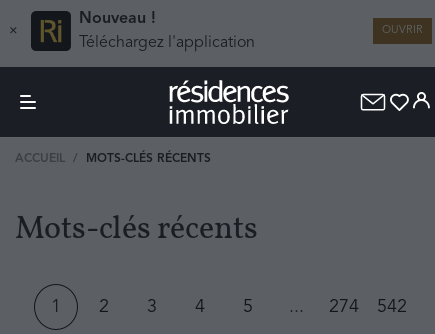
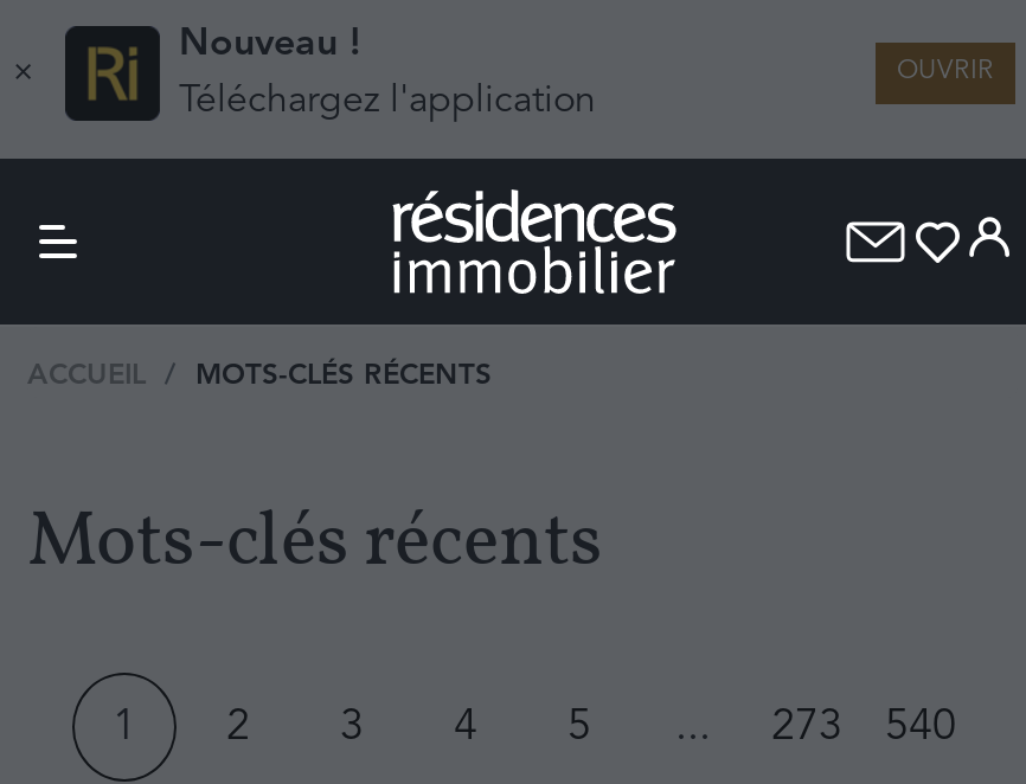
- 274
+ 273

- 542
+ 540
